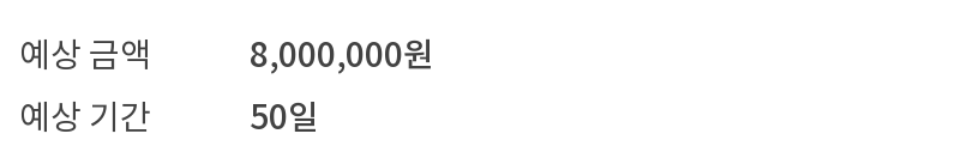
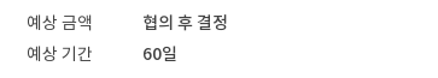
- 8,000,000원
+ 협의 후 결정

- 50일
+ 60일
